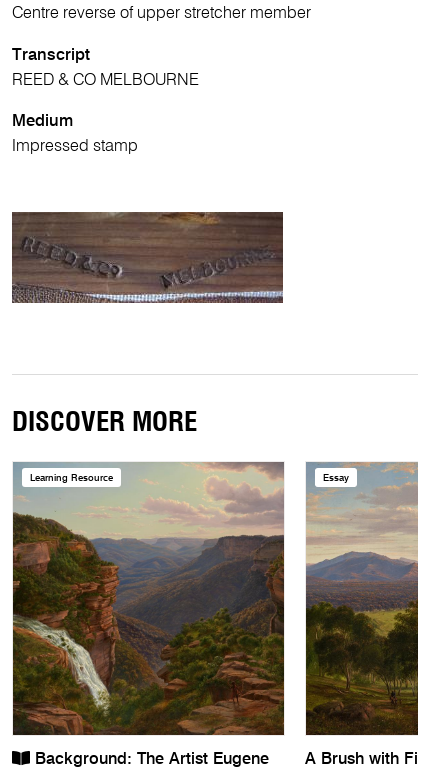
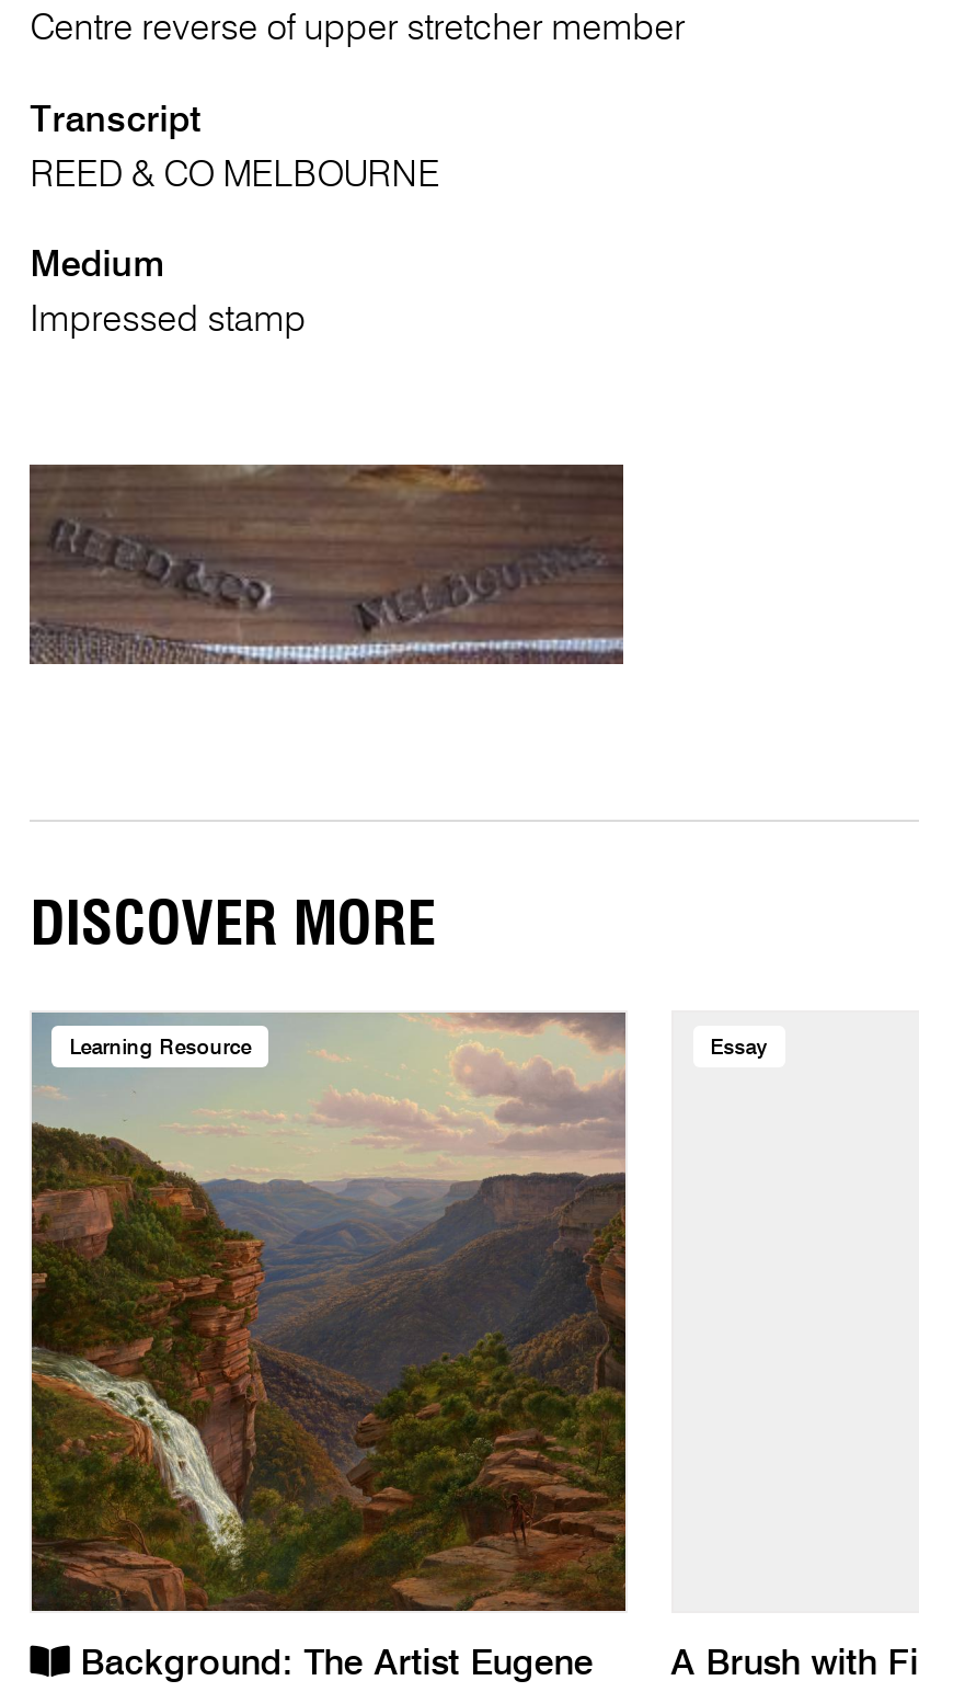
- [image]
